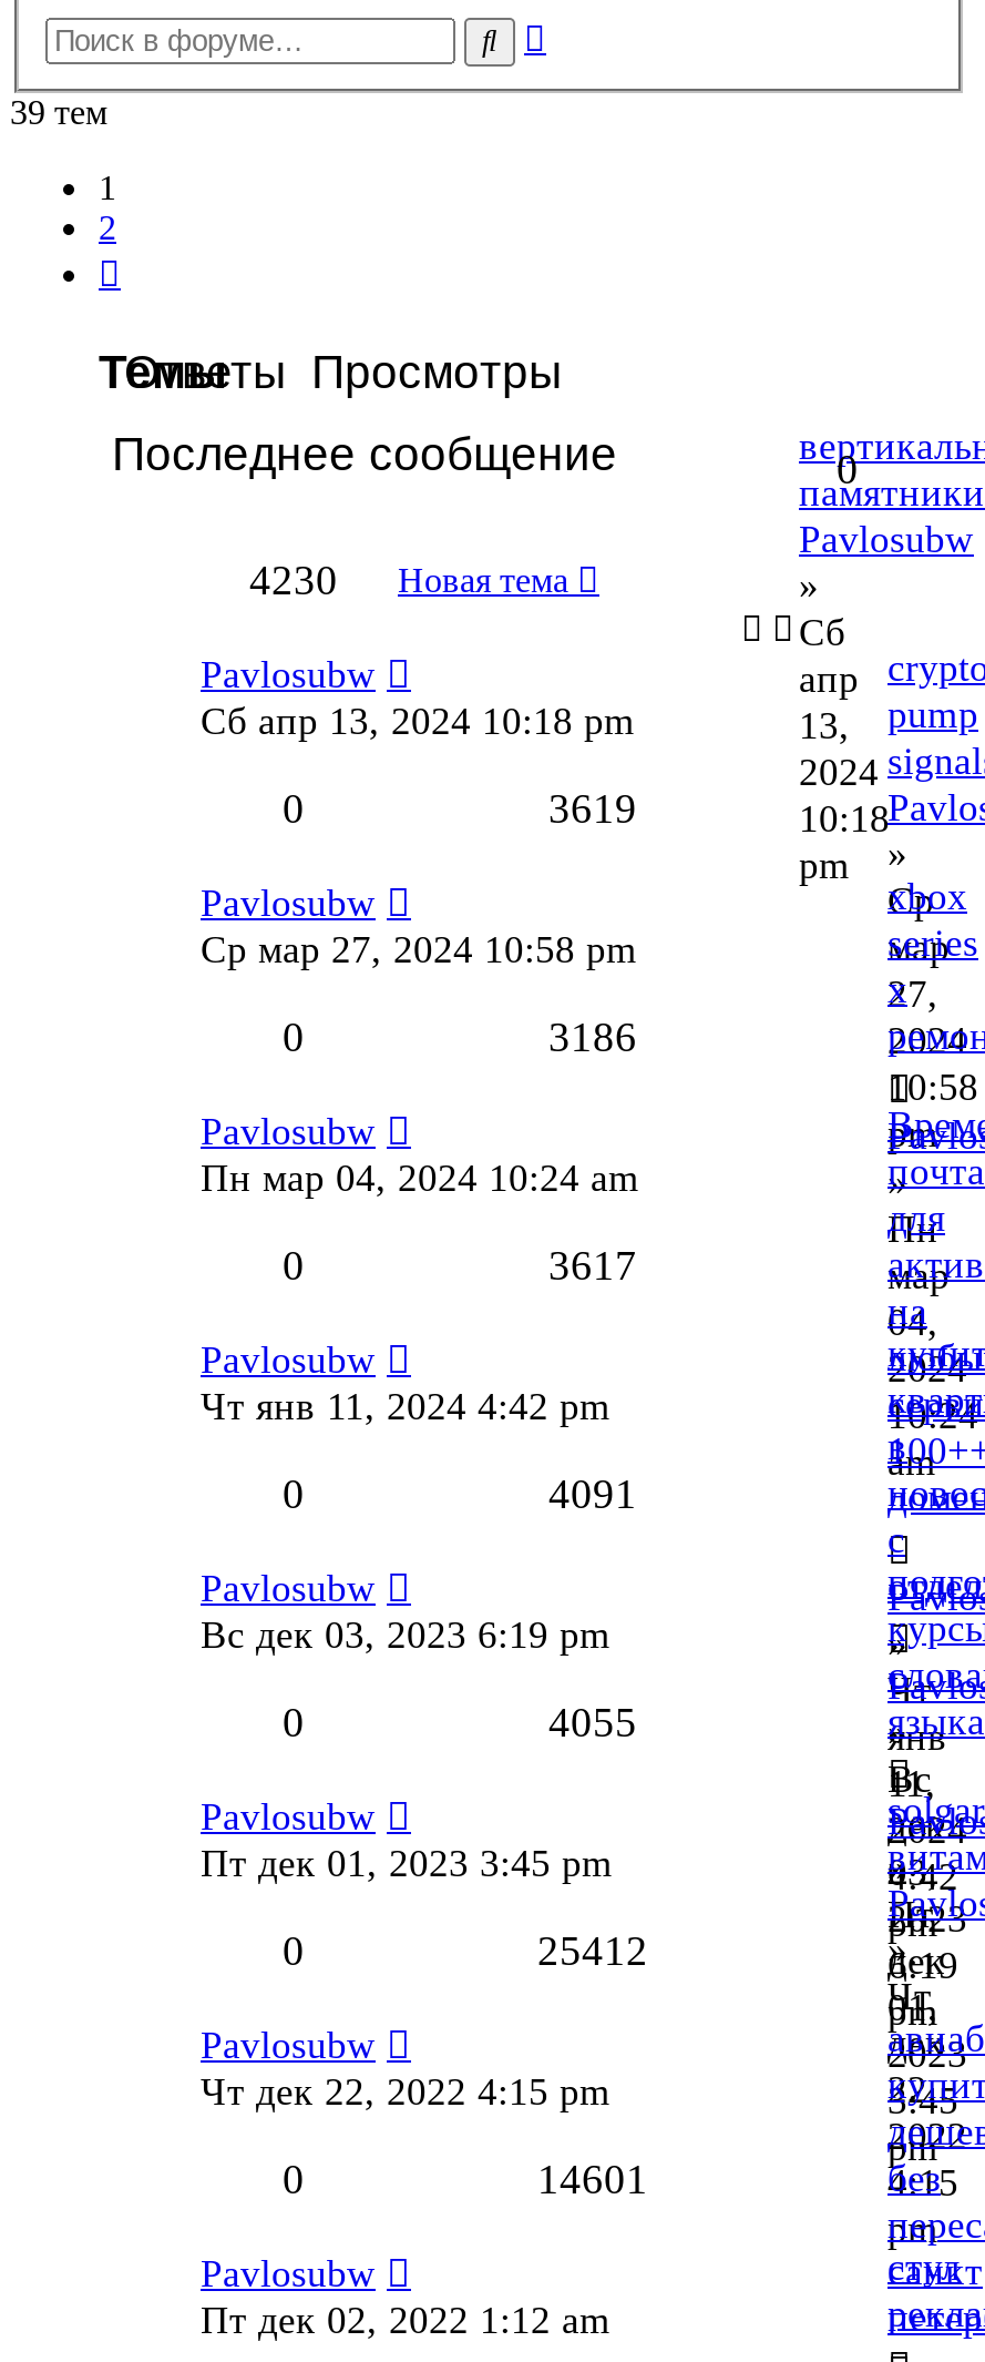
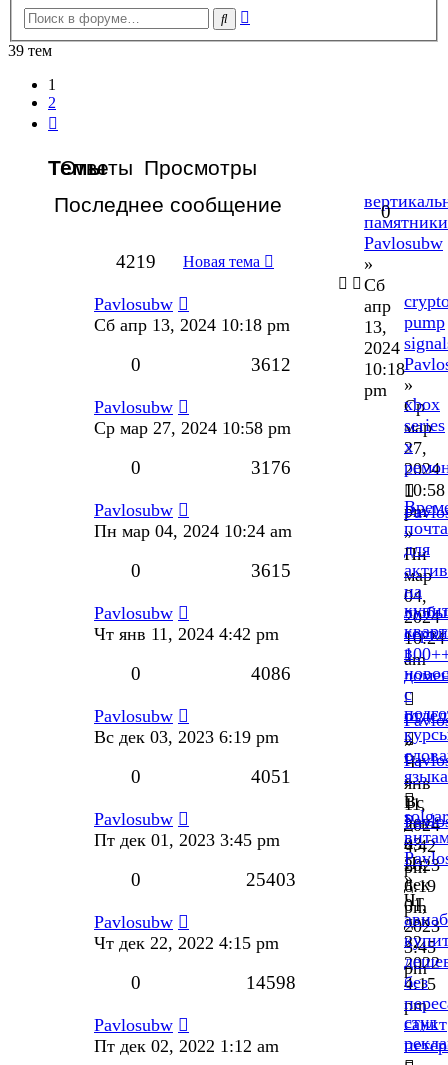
- 4230 Новая тема
+ 4219 Новая тема

- 3619
+ 3612

- 3186
+ 3176

- 3617
+ 3615

- 4091
+ 4086

- 4055
+ 4051

- 25412
+ 25403

- 14601
+ 14598
